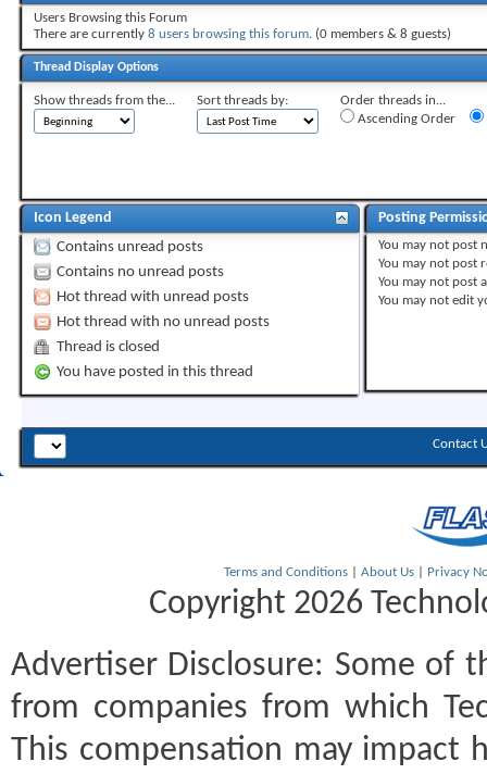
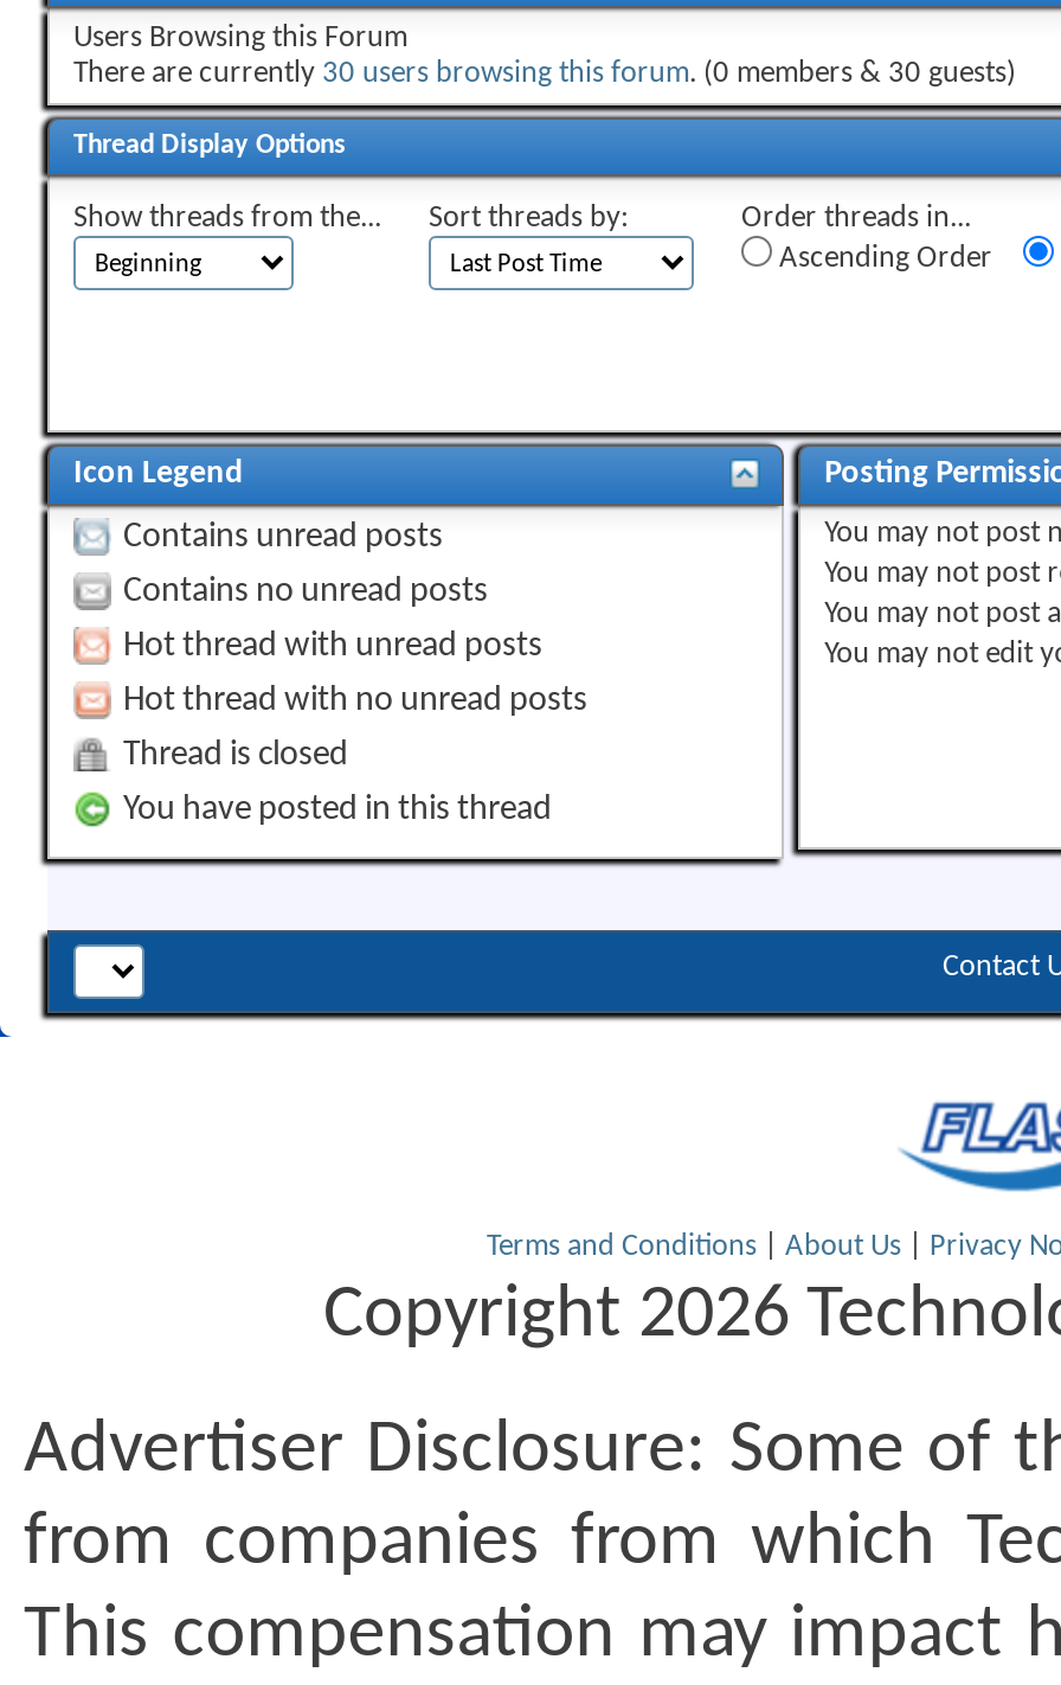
- There are currently 8 users browsing this forum. (0 members & 8 guests)
+ There are currently 30 users browsing this forum. (0 members & 30 guests)
